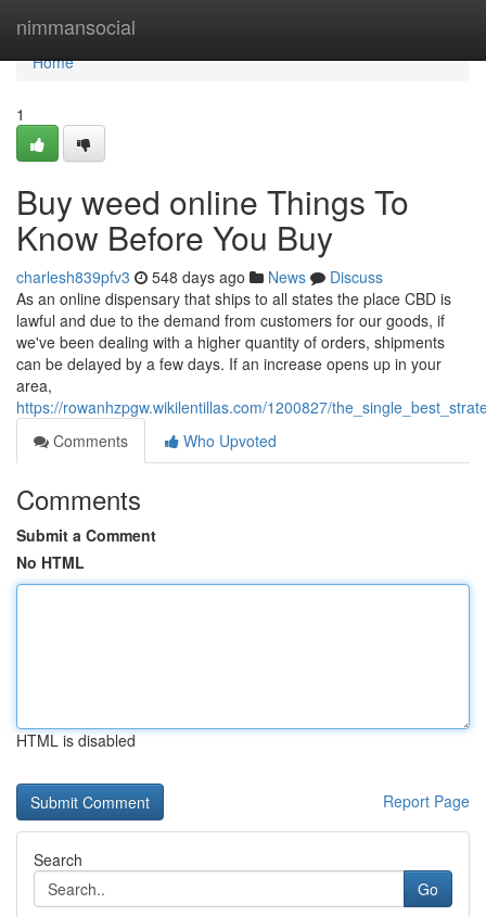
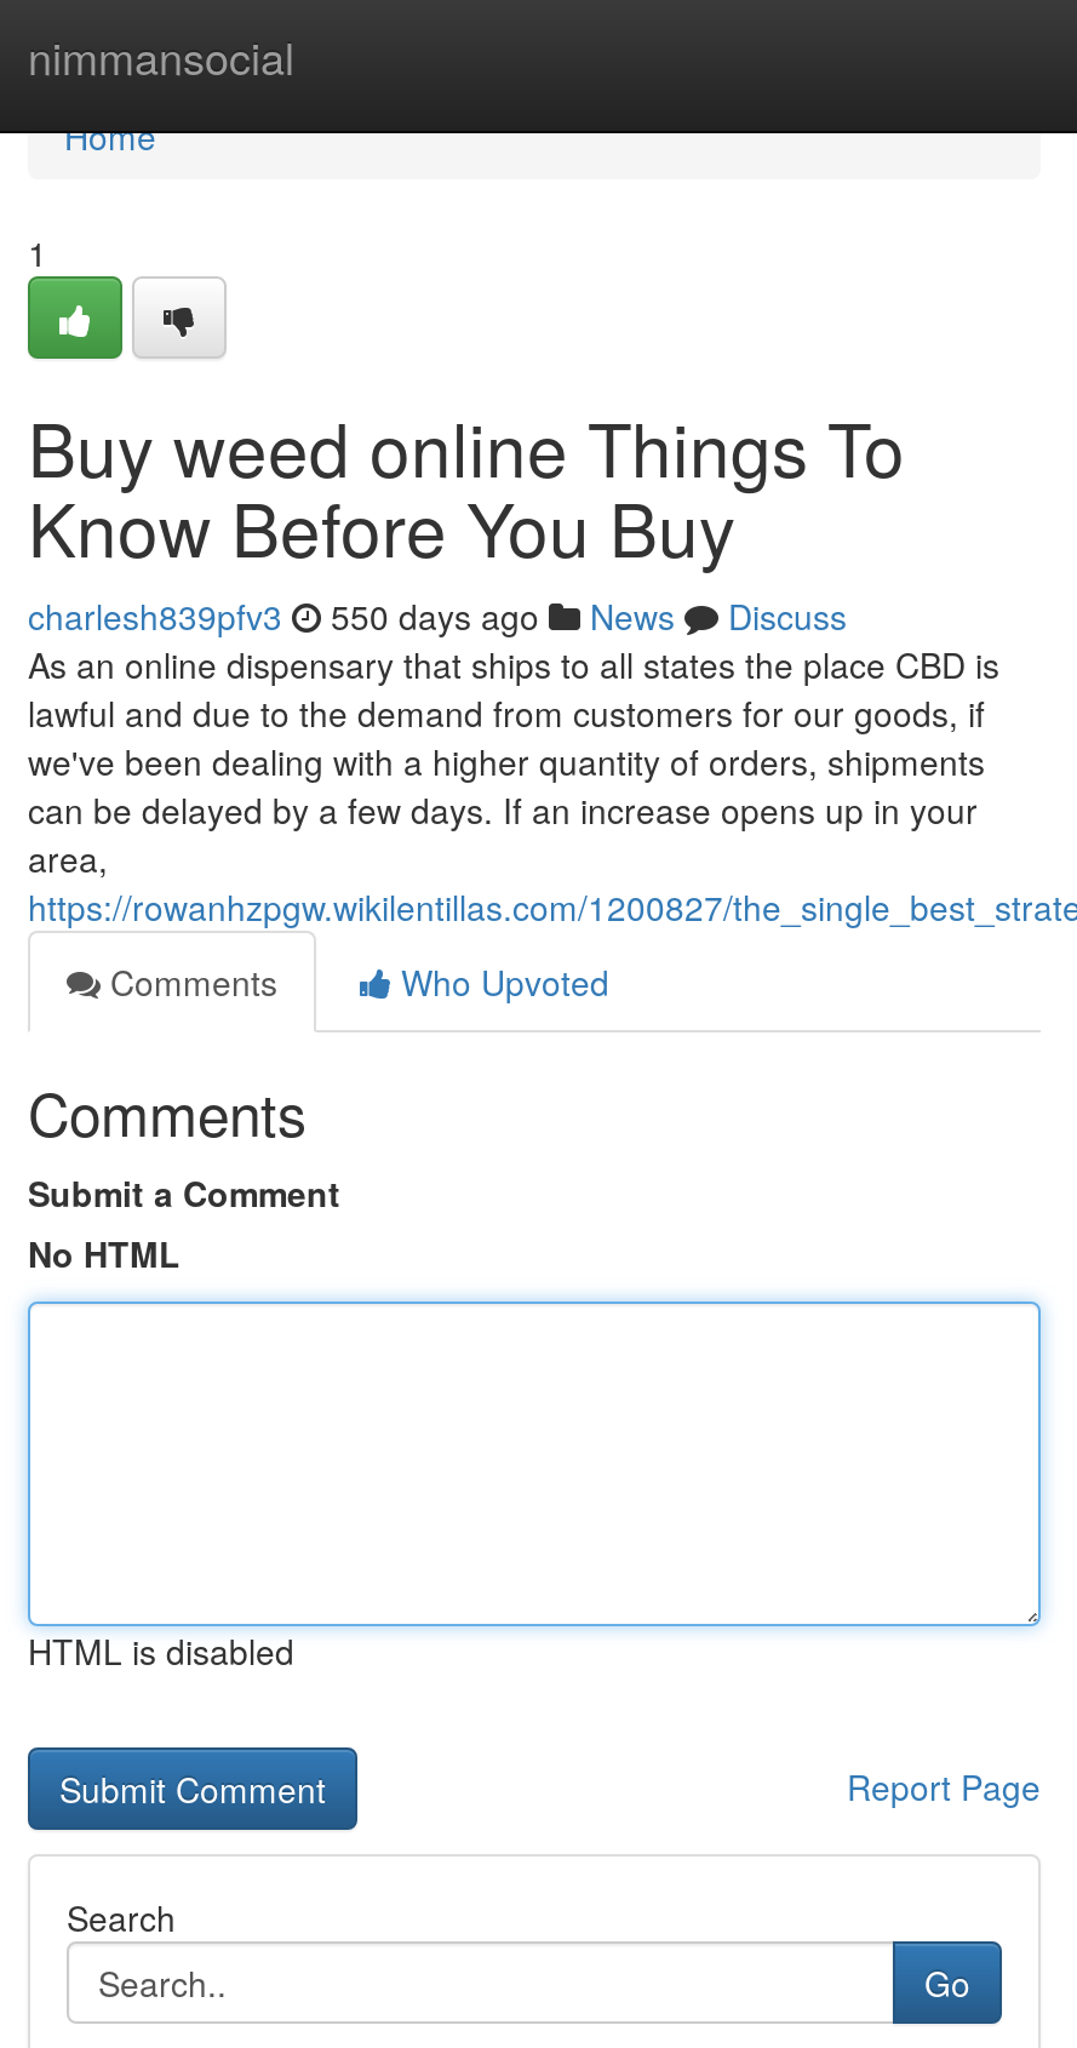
- charlesh839pfv3 548 days ago News Discuss
+ charlesh839pfv3 550 days ago News Discuss
